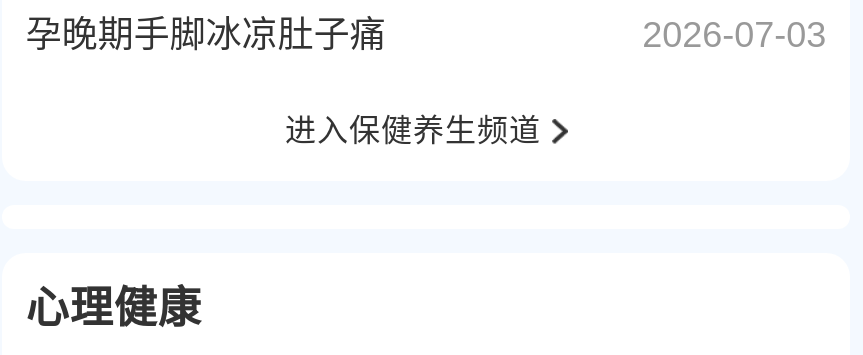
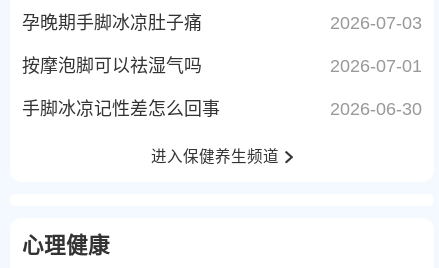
+ 2026-07-01
+ 按摩泡脚可以祛湿气吗
+ 2026-06-30
+ 手脚冰凉记性差怎么回事
